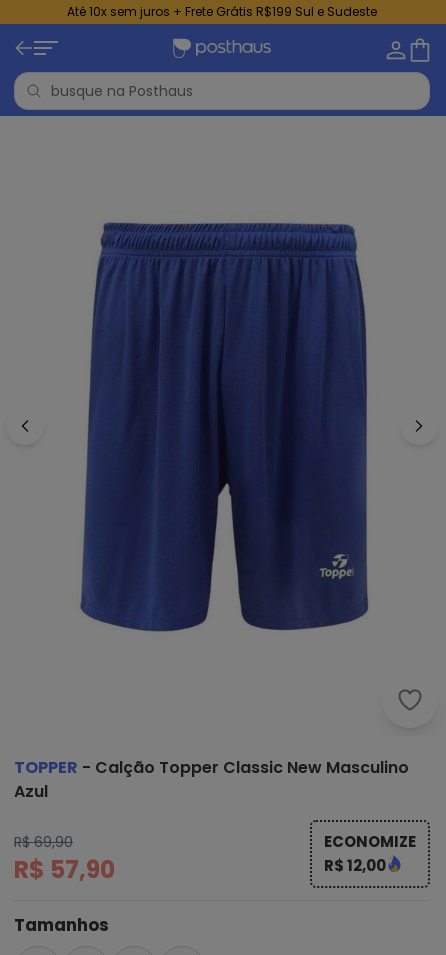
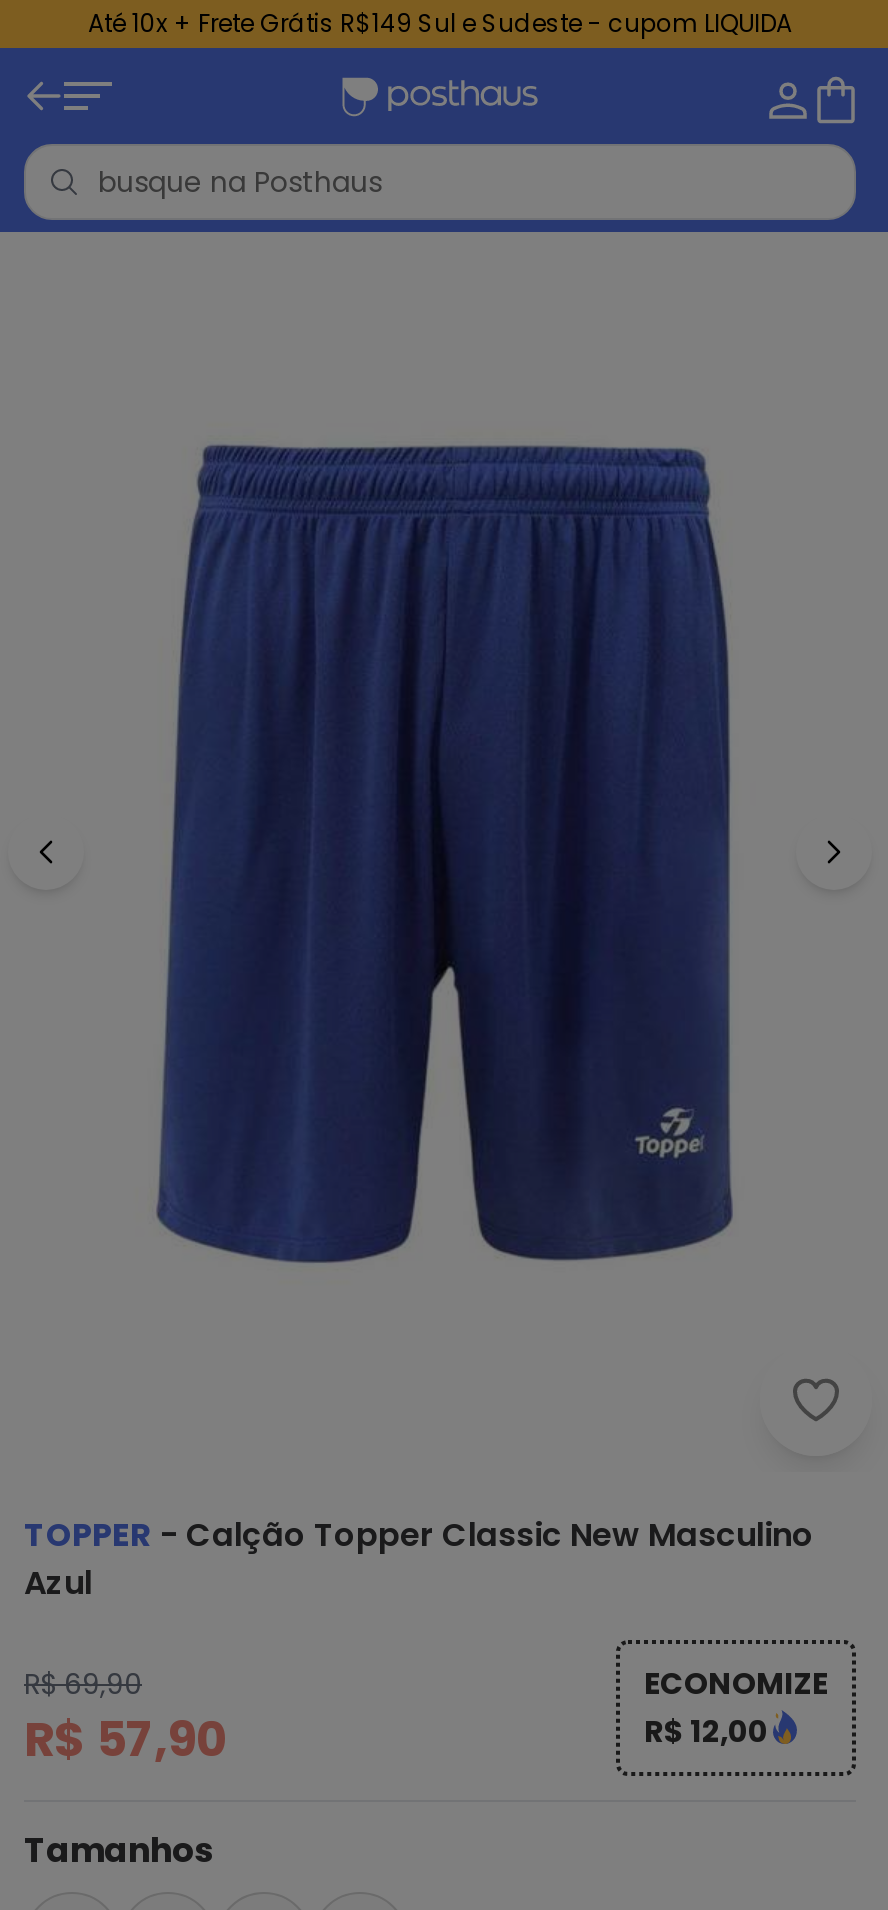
- Até 10x sem juros + Frete Grátis R$199 Sul e Sudeste
+ Até 10x + Frete Grátis R$149 Sul e Sudeste - cupom LIQUIDA
